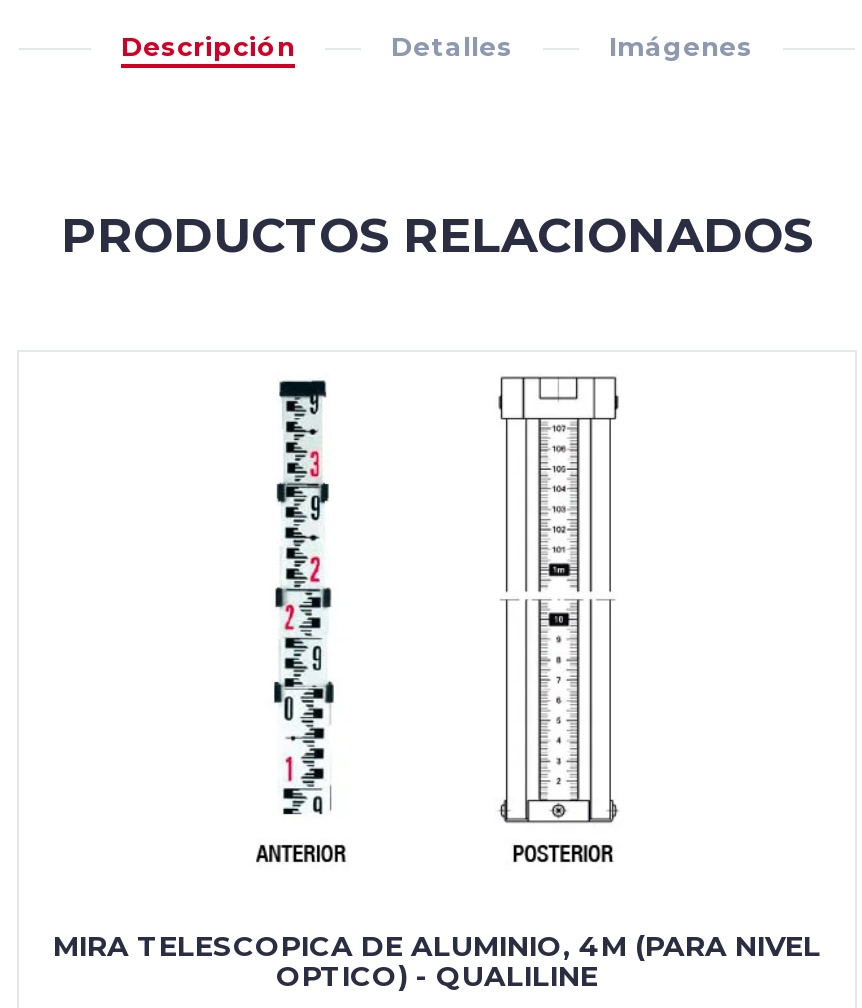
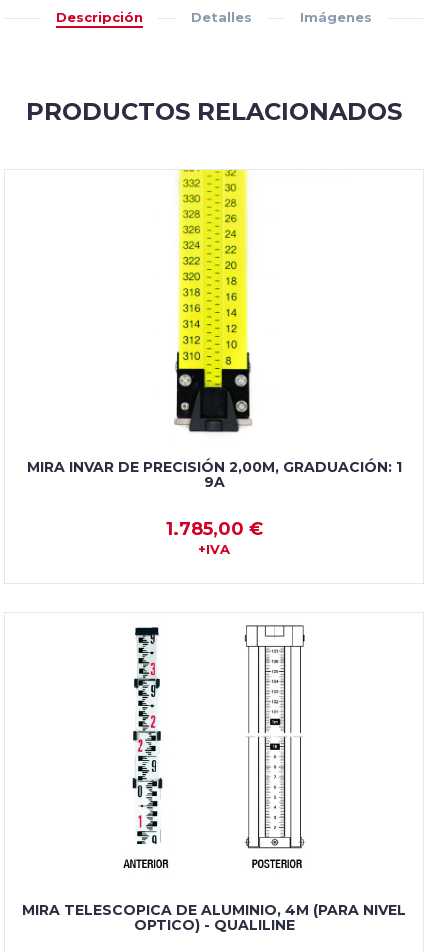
+ [image]
+ MIRA INVAR DE PRECISIÓN 2,00M, GRADUACIÓN: 1
+ 9A
+ 1.785,00 €
+ +IVA
